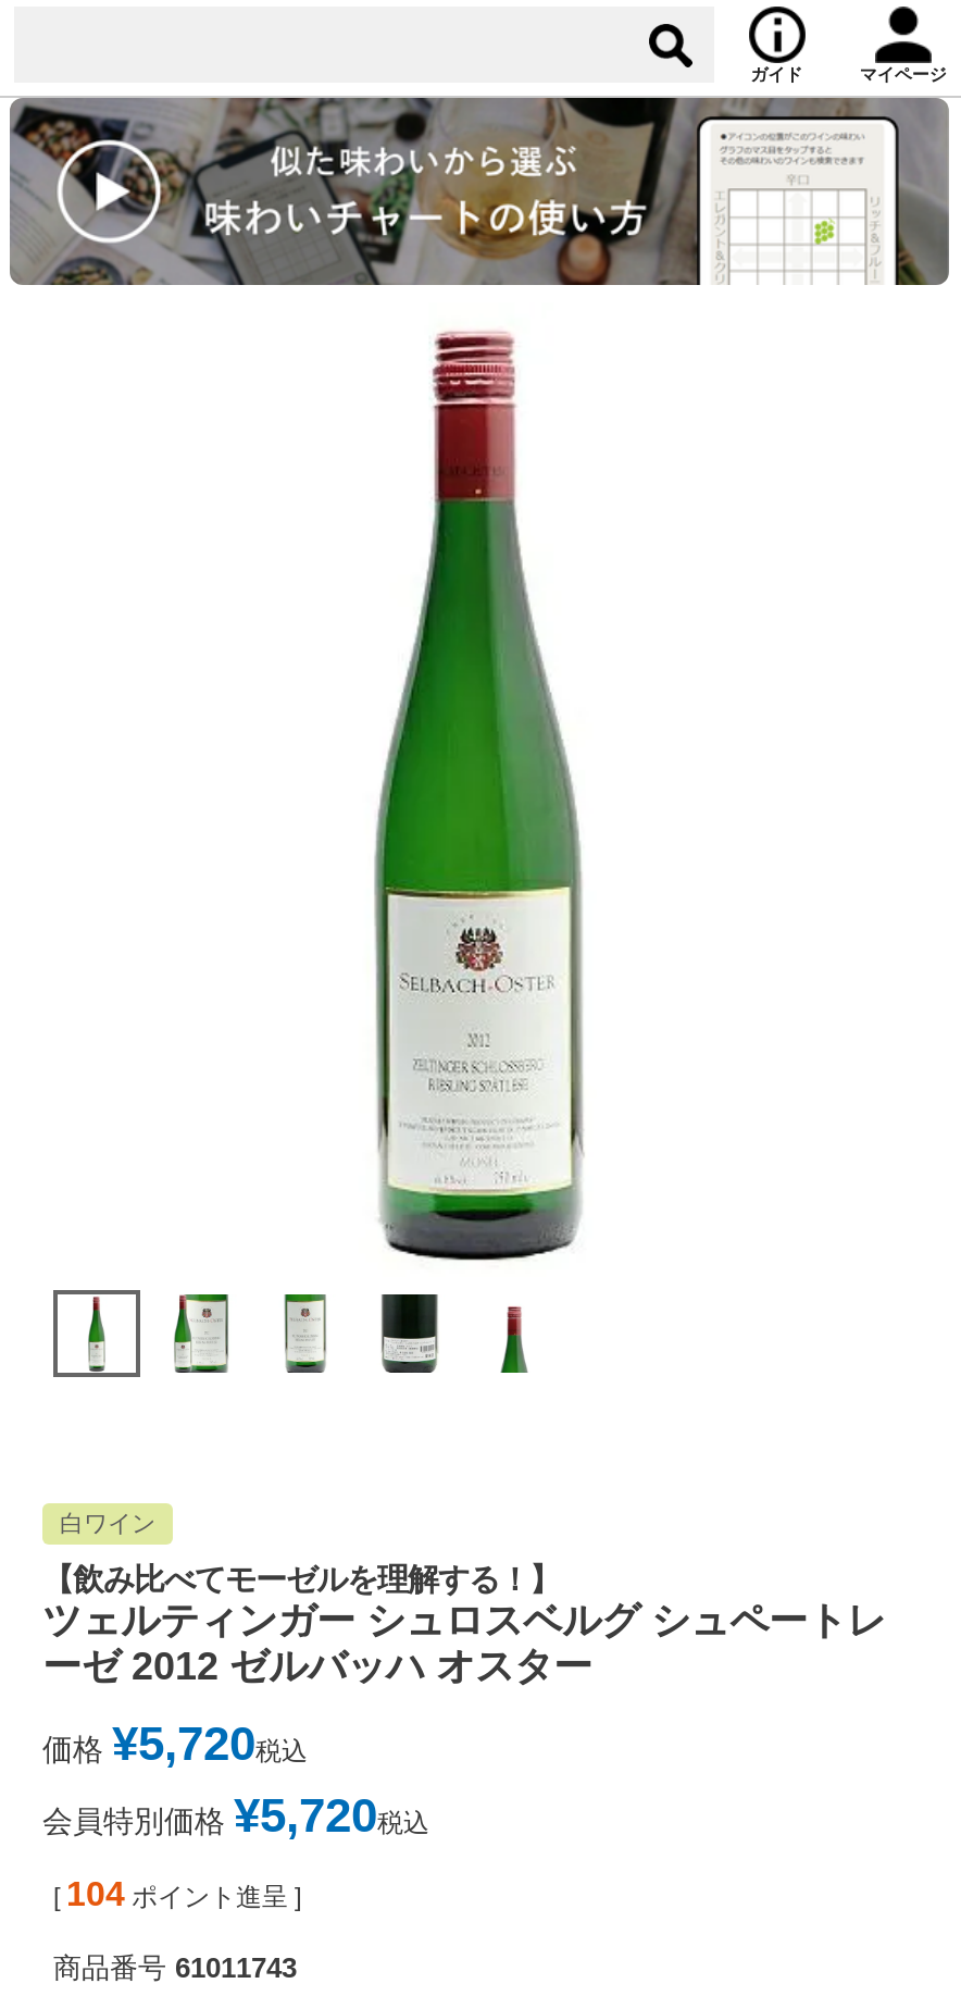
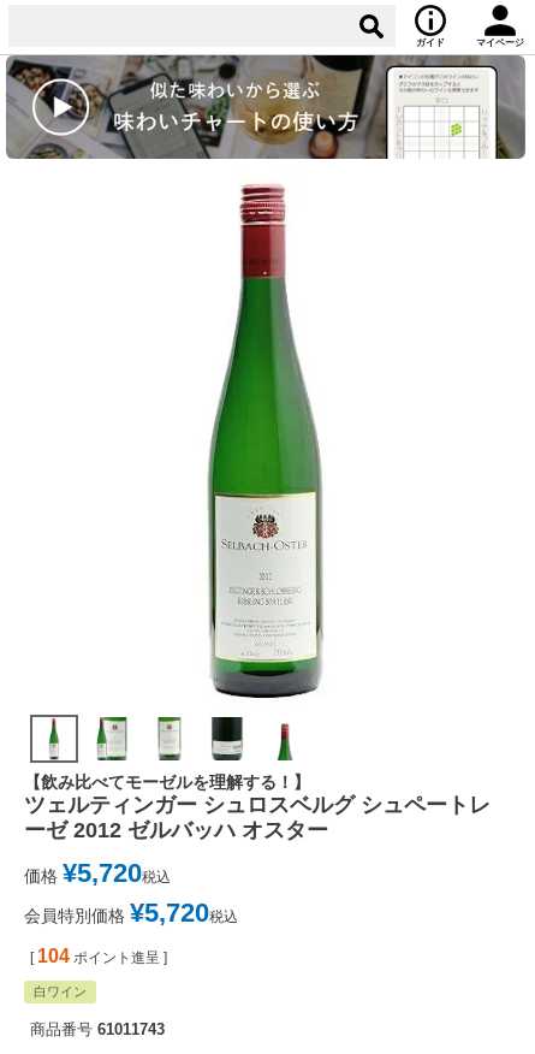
moved down: 白ワイン

moved up: 【飲み比べてモーゼルを理解する！】 | ツェルティンガー シュロスベルグ シュペートレ | ーゼ 2012 ゼルバッハ オスター | 価格 ¥5,720税込 | 会員特別価格 ¥5,720税込 | [ 104 ポイント進呈 ]
